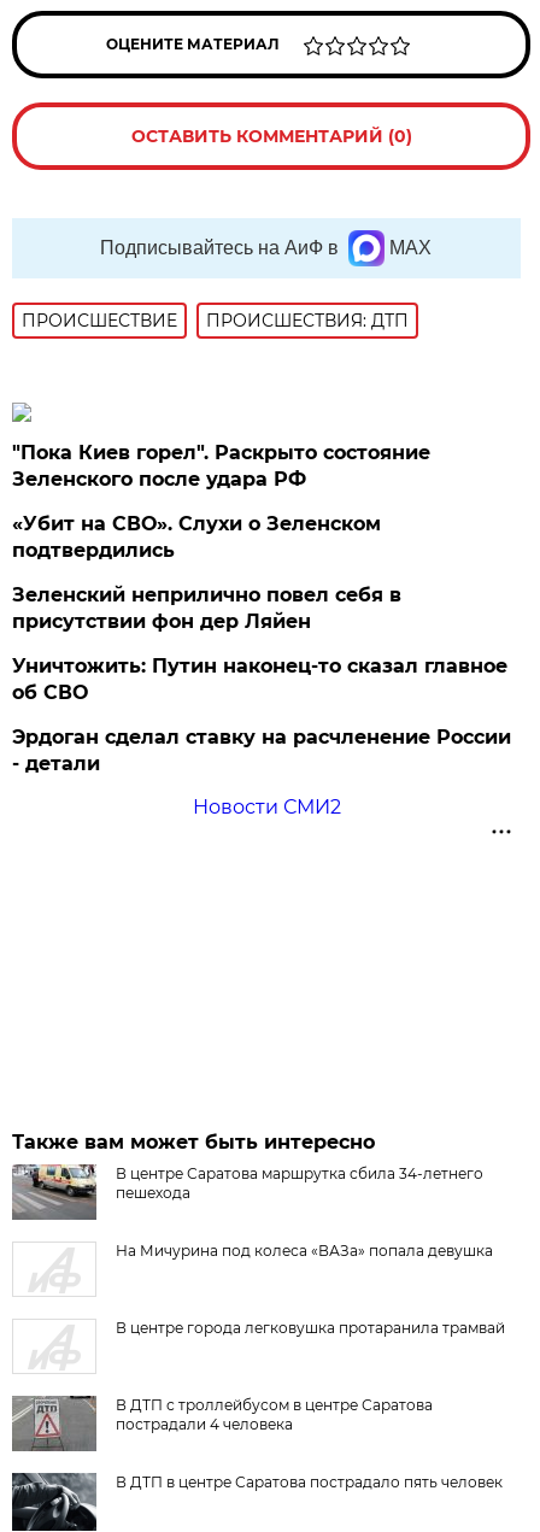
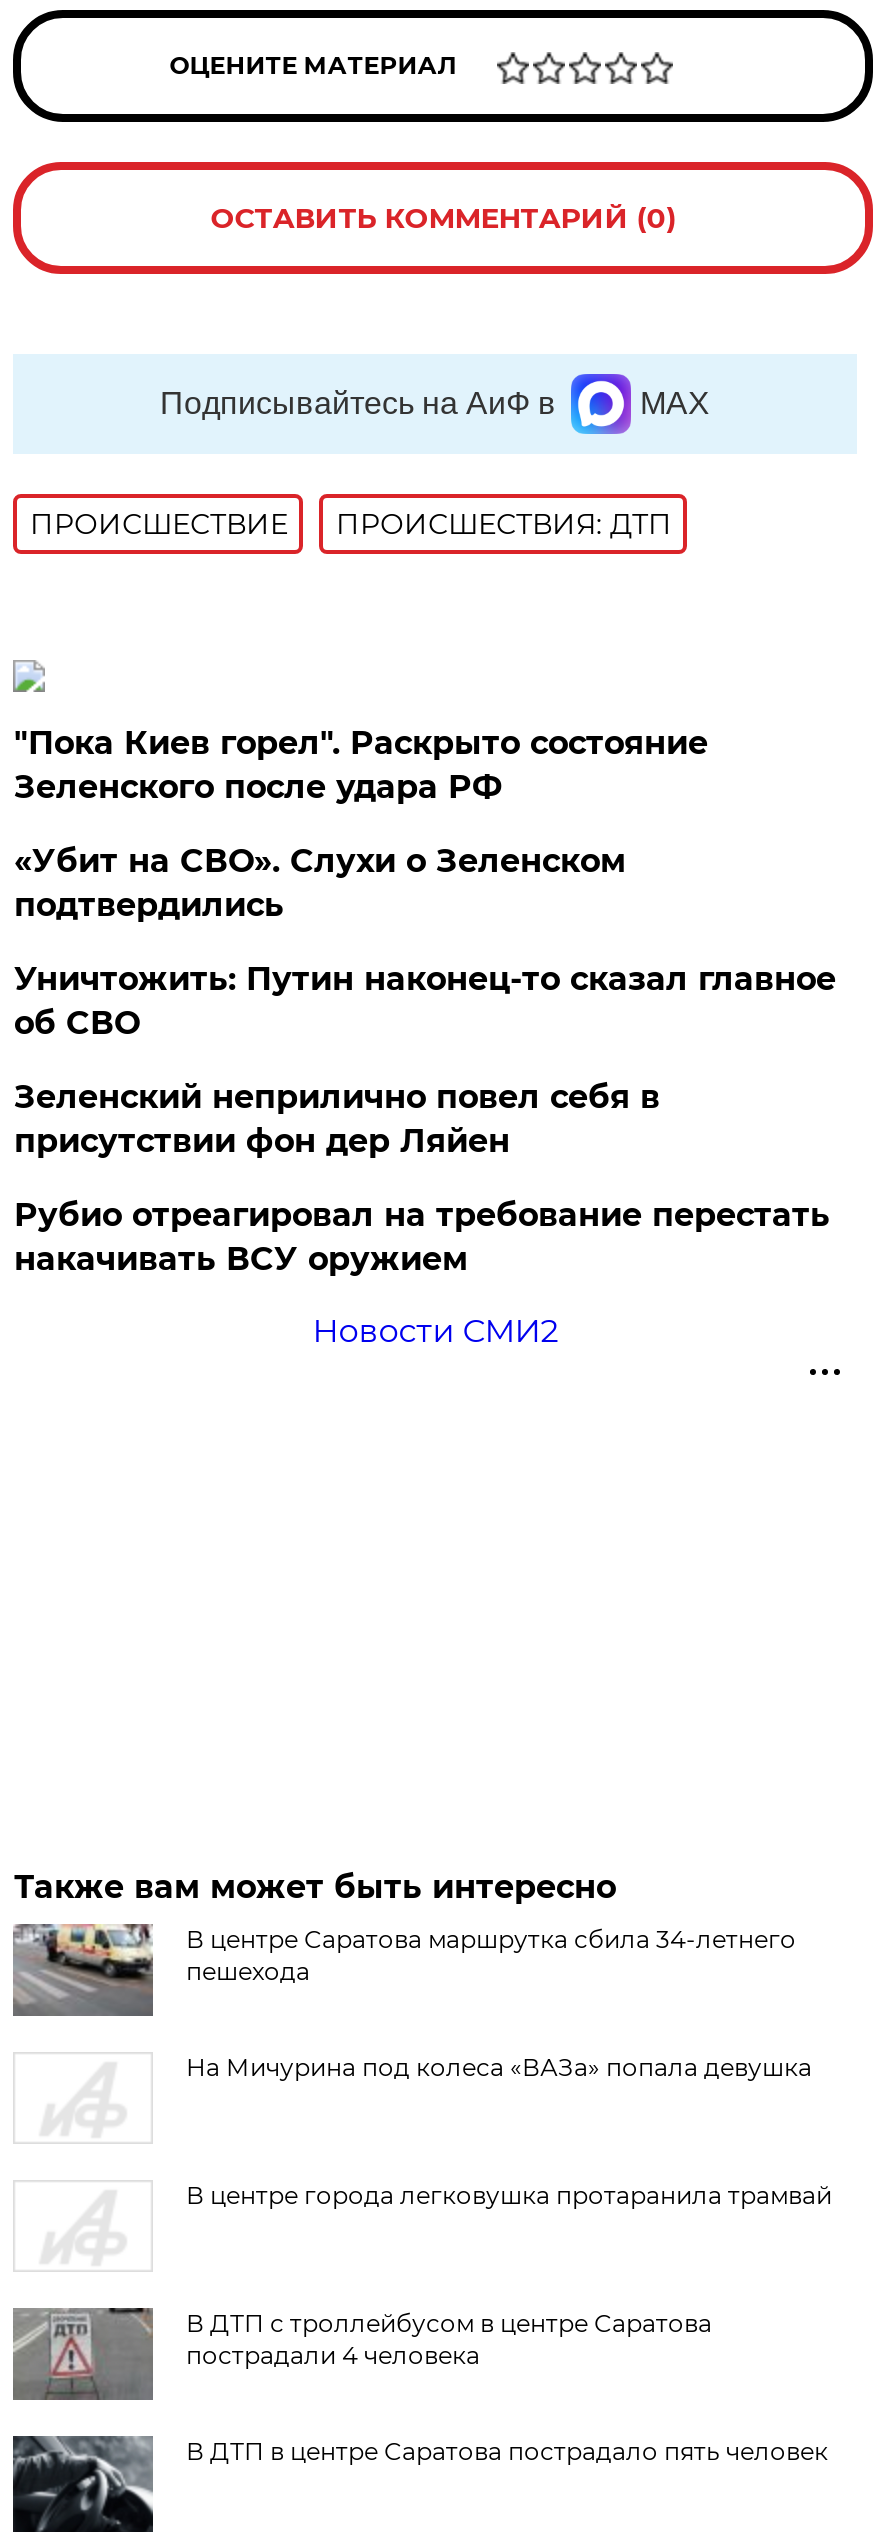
moved down: Зеленский неприлично повел cебя в | присутствии фон дер Ляйен

moved up: Уничтожить: Путин наконец-то сказал главное | об СВО

- Эрдоган сделал ставку на расчленение России
- - детали
+ Рубио отреагировал на требование перестать
+ накачивать ВСУ оружием
